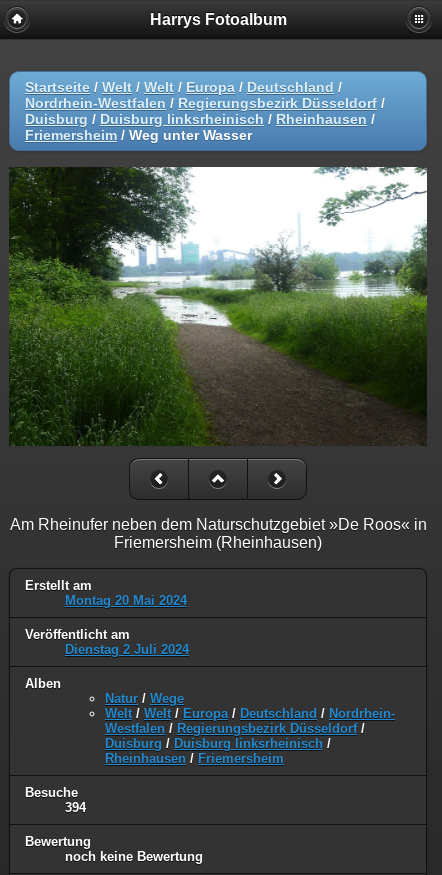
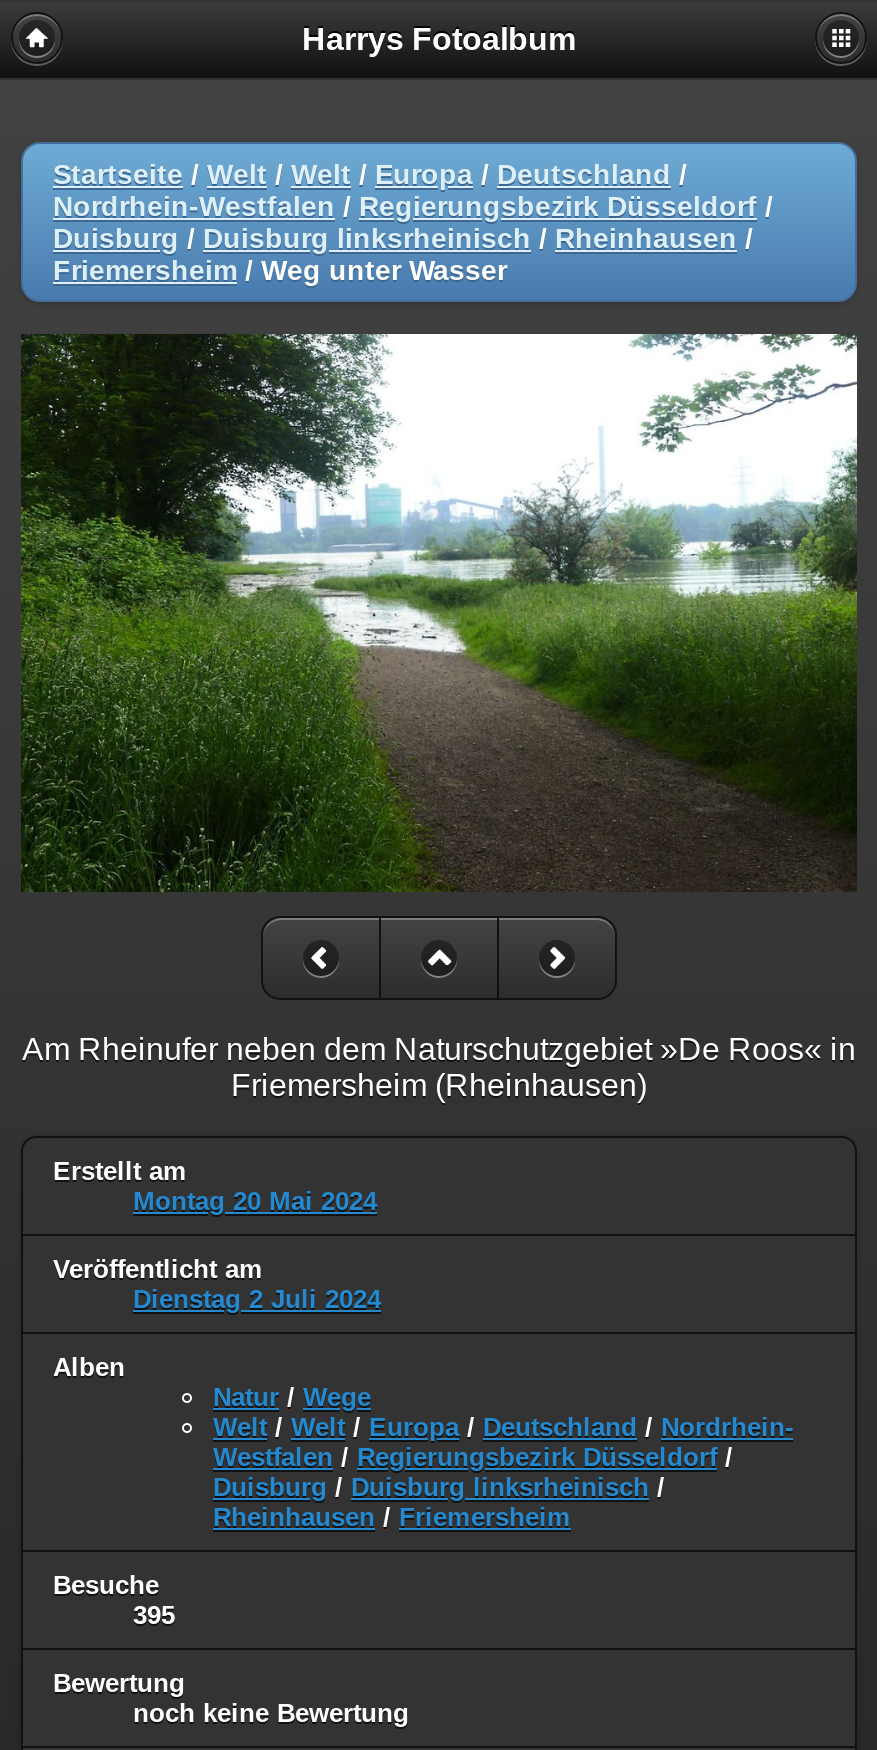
- 394
+ 395
